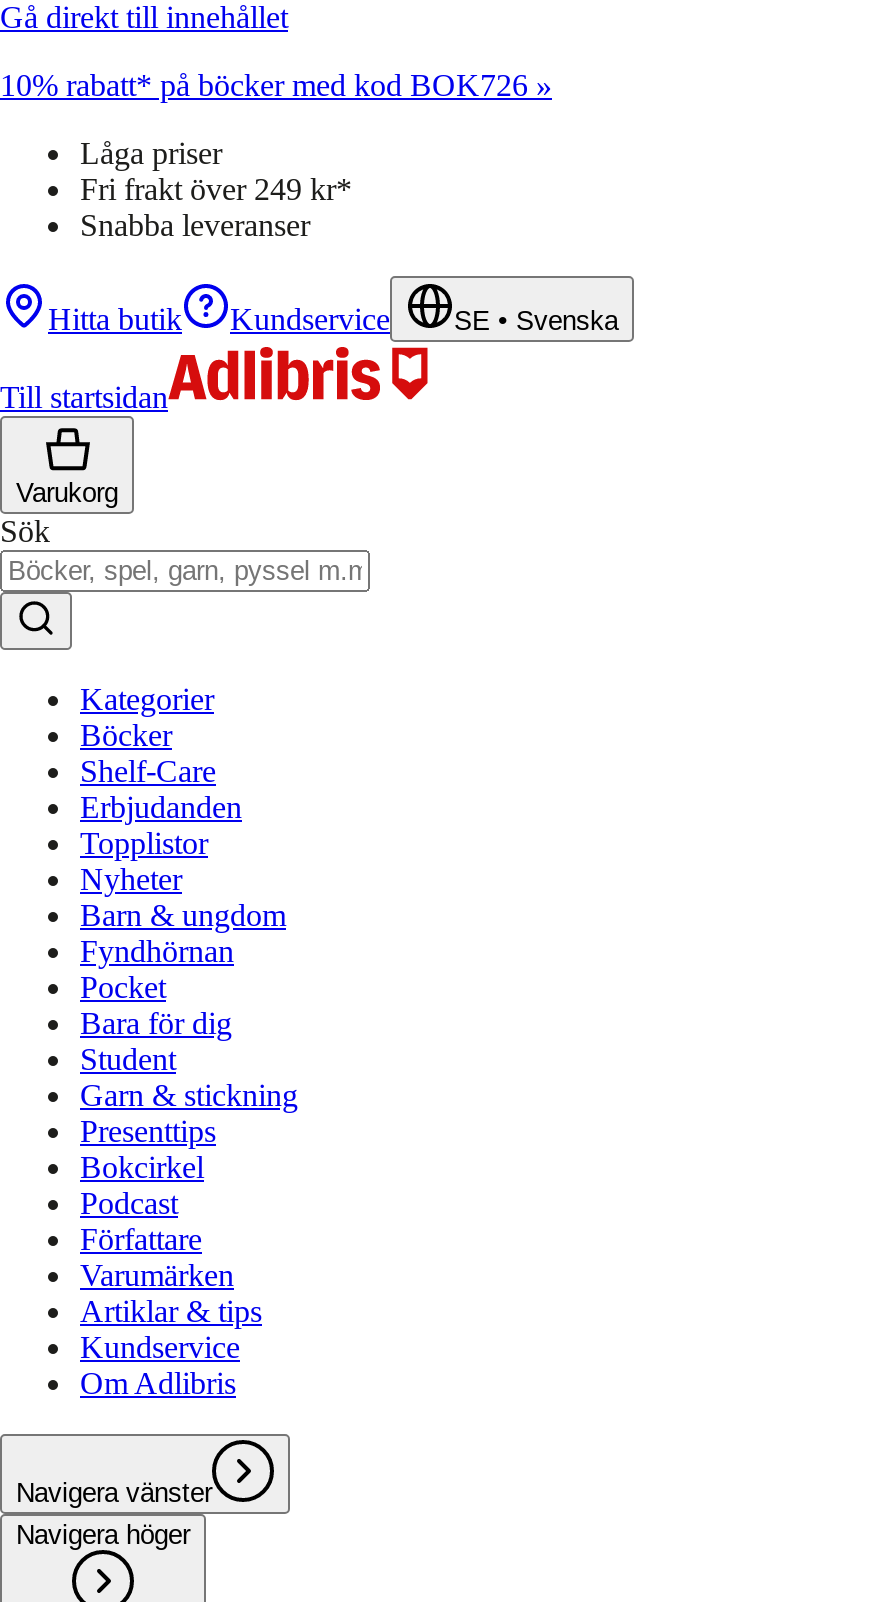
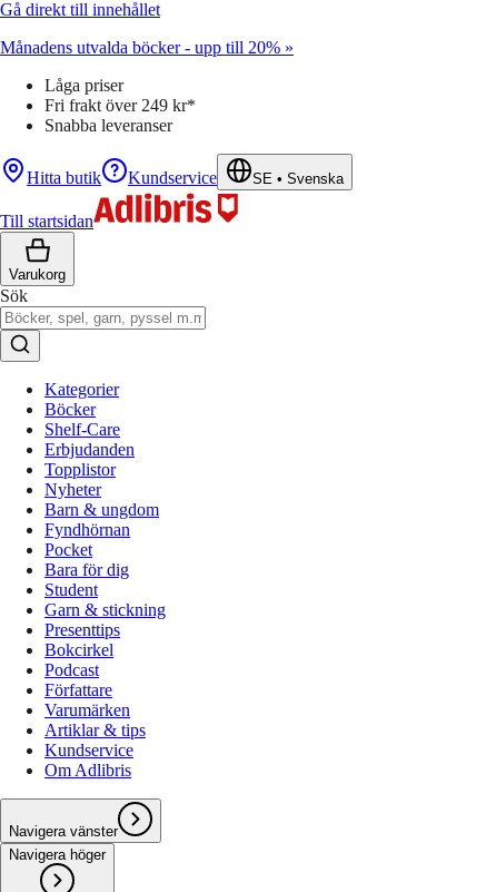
- 10% rabatt* på böcker med kod BOK726 »
+ Månadens utvalda böcker - upp till 20% »
